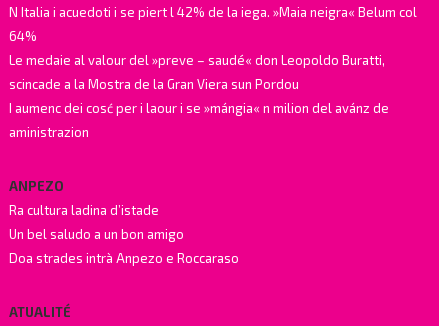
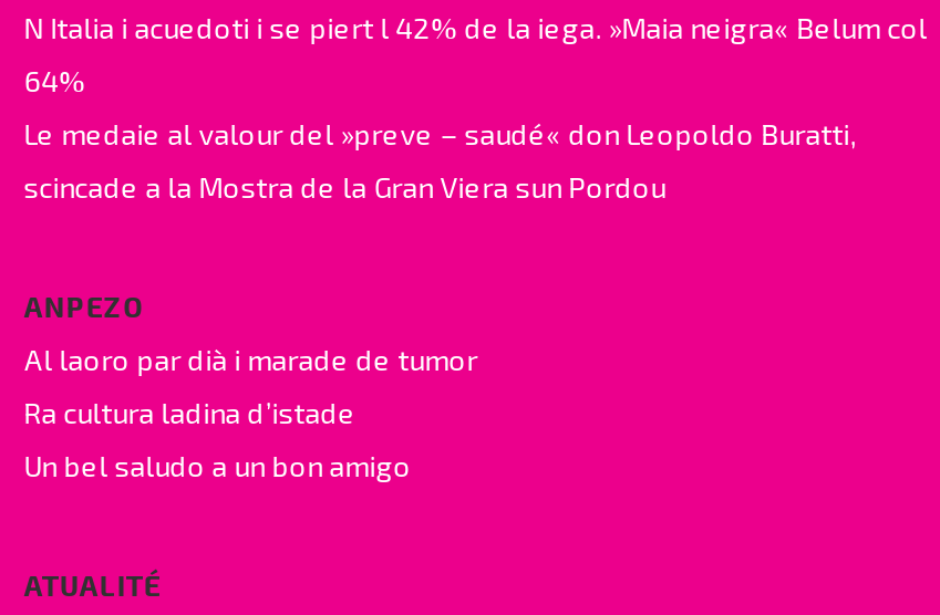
- I aumenc dei cosć per i laour i se »mángia« n milion del avánz de
- aministrazion

+ Al laoro par dià i marade de tumor

- Doa strades intrà Anpezo e Roccaraso
